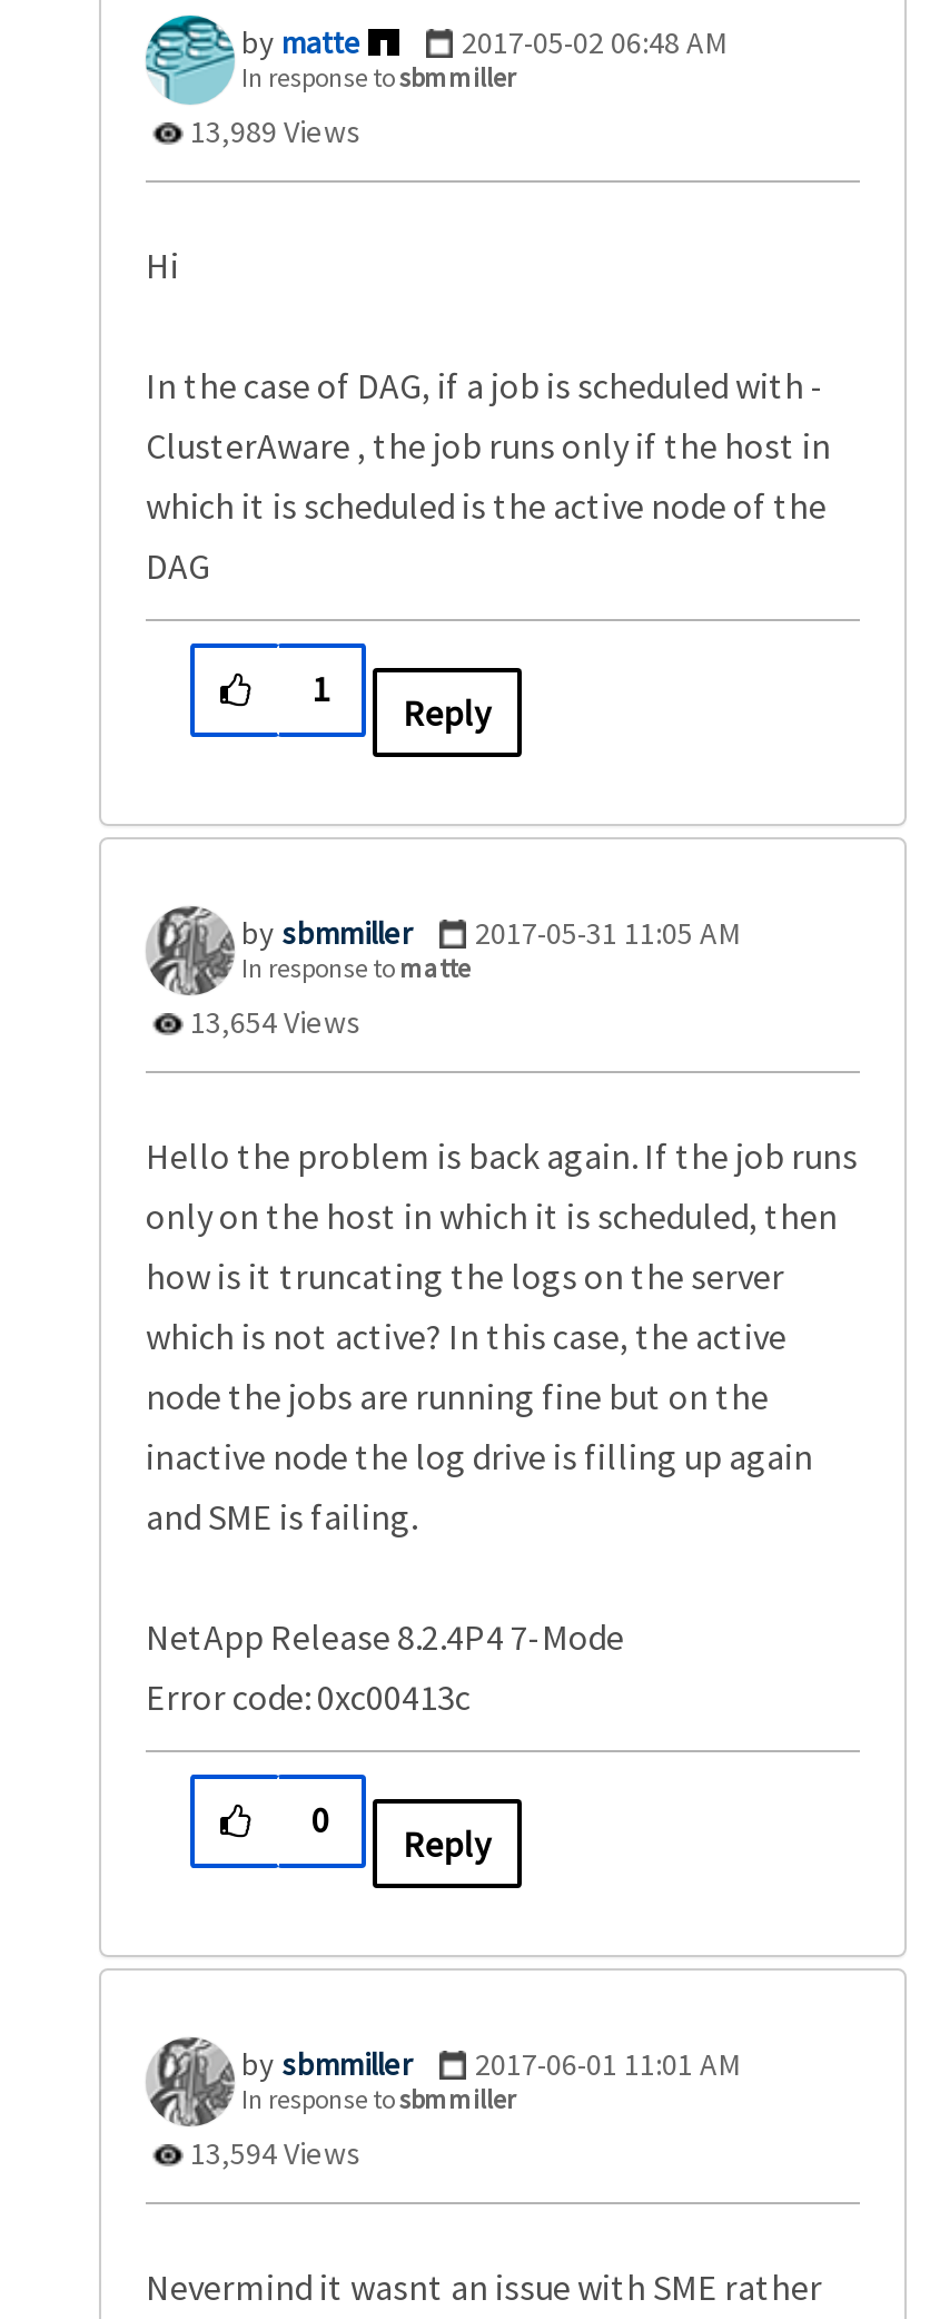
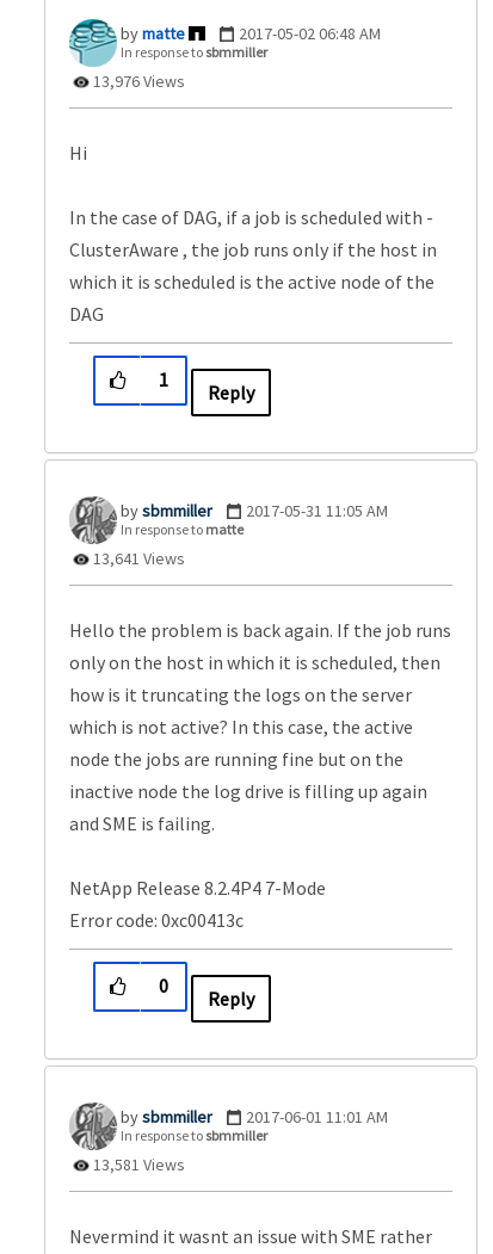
- 13,989 Views
+ 13,976 Views

- 13,654 Views
+ 13,641 Views

- 13,594 Views
+ 13,581 Views
